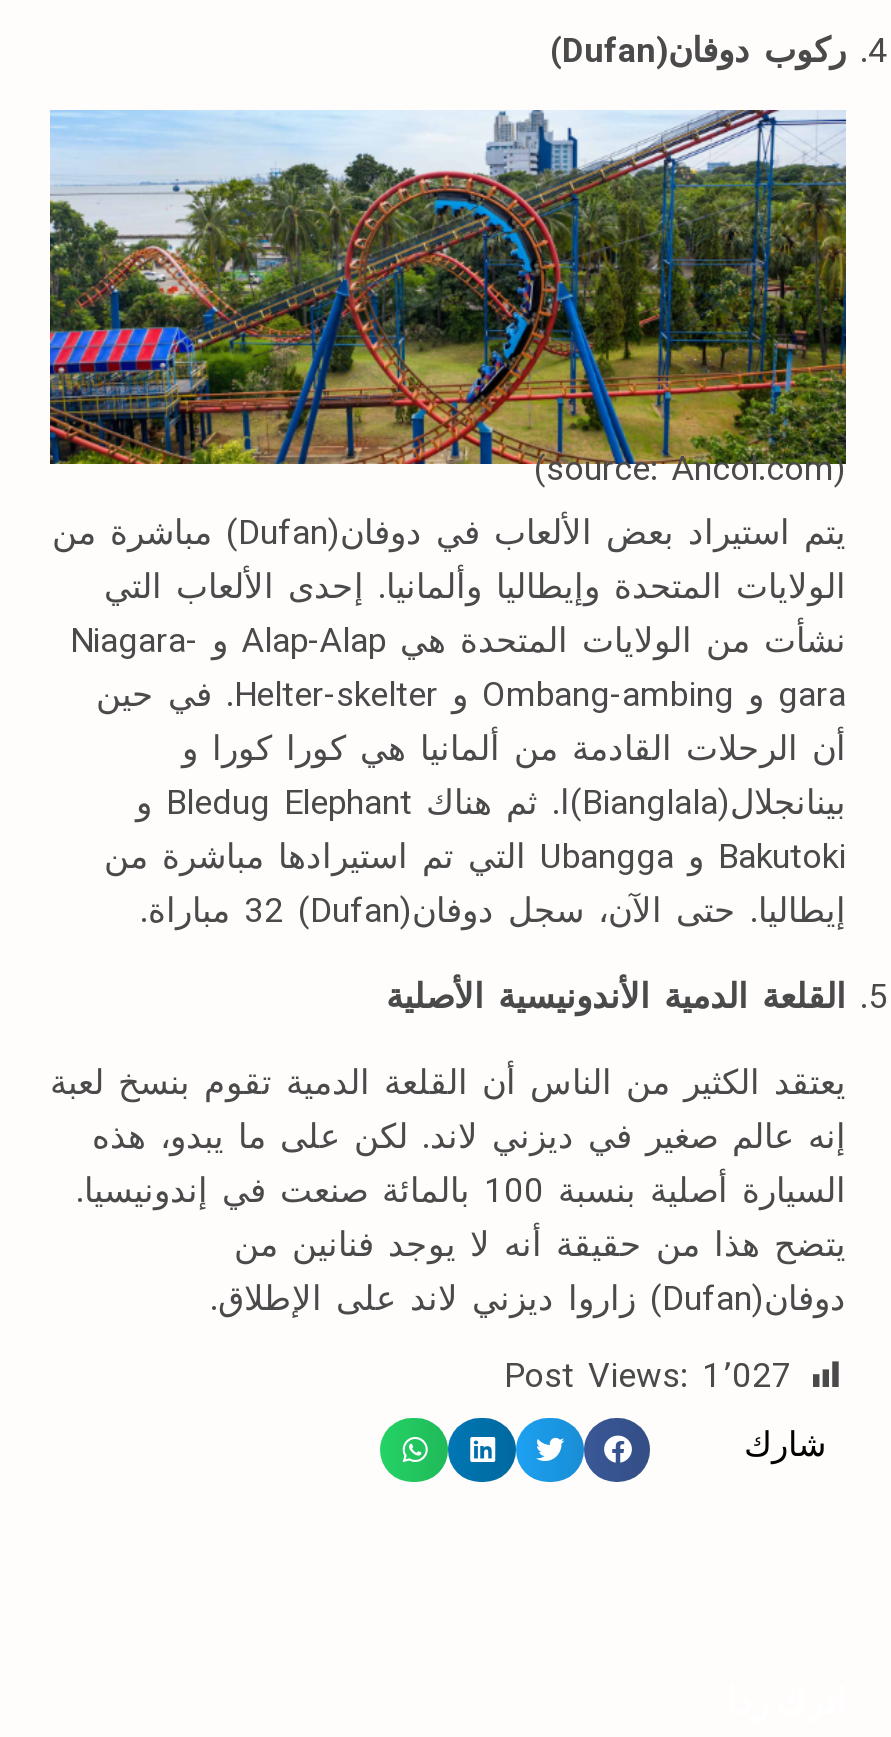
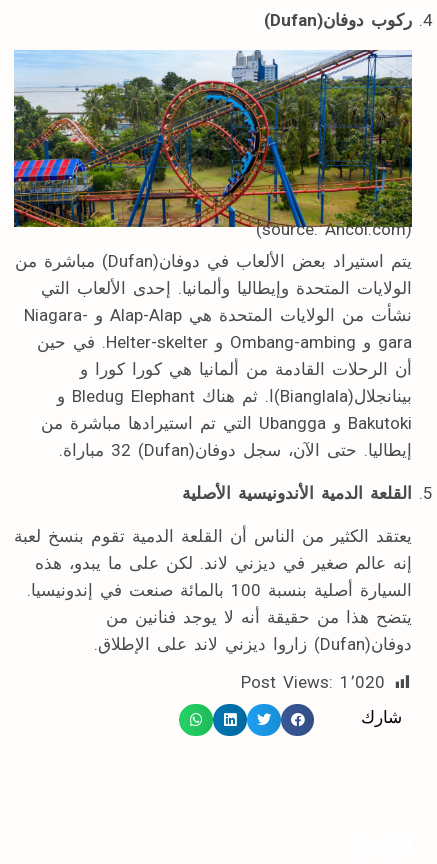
- Post Views: 1٬027
+ Post Views: 1٬020
